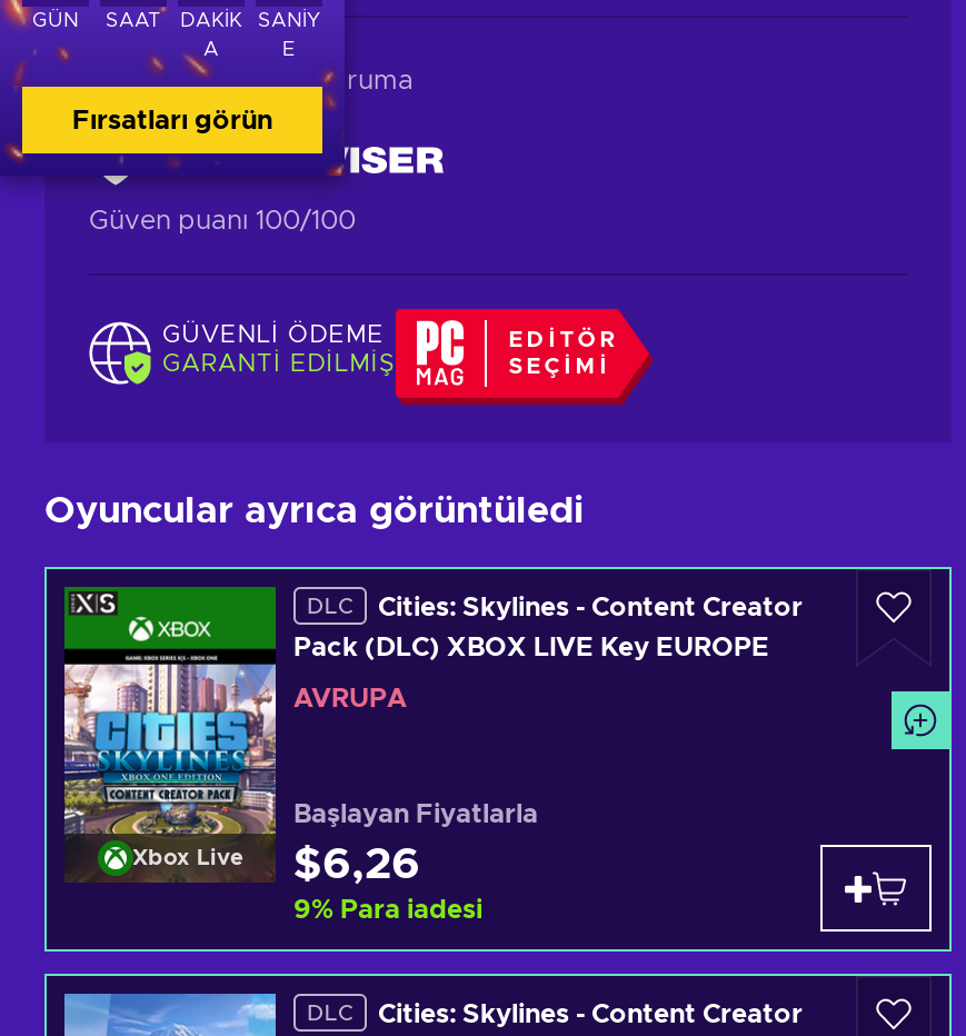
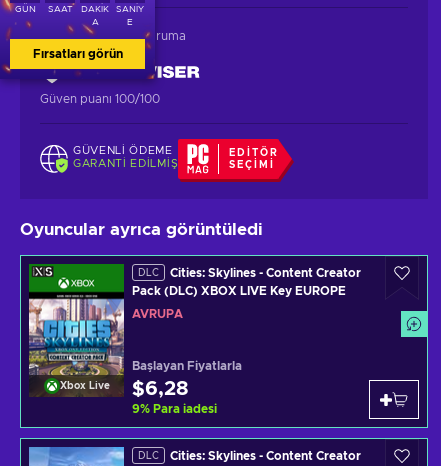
- $6,26
+ $6,28
